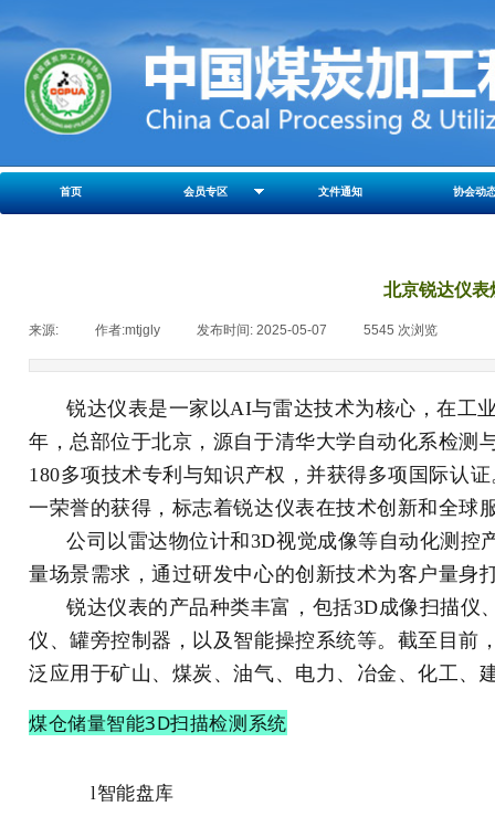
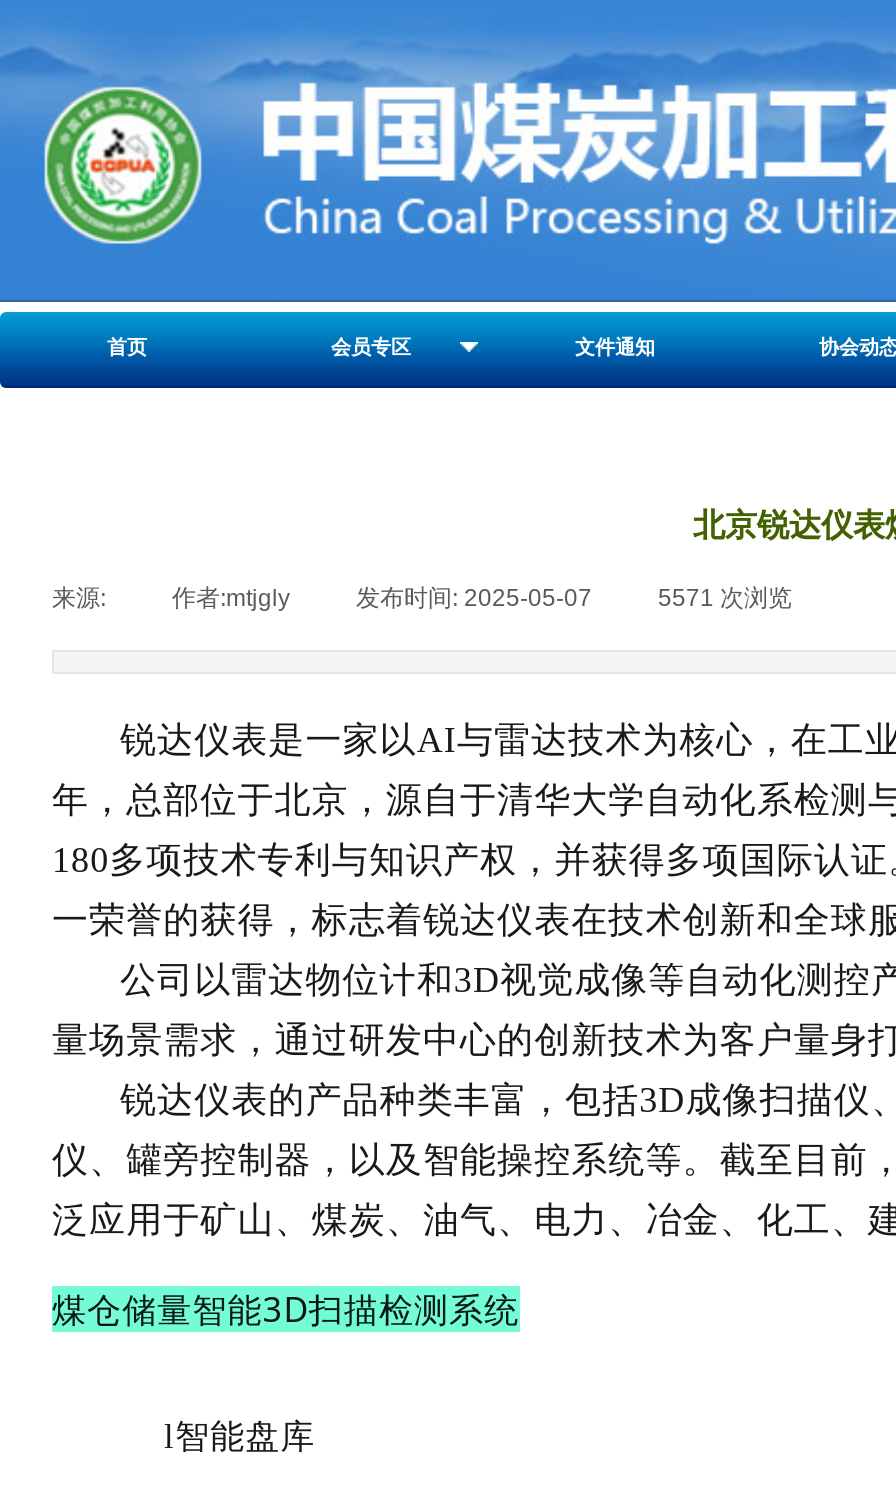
- 5545次浏览
+ 5571次浏览
